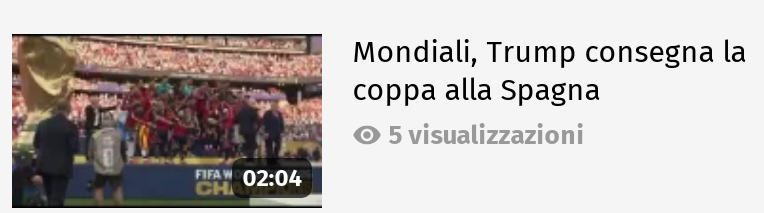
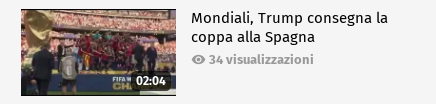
- 5 visualizzazioni
+ 34 visualizzazioni
